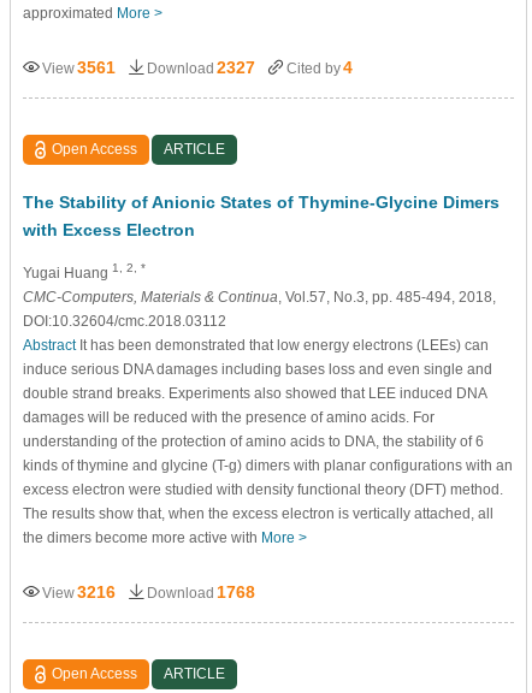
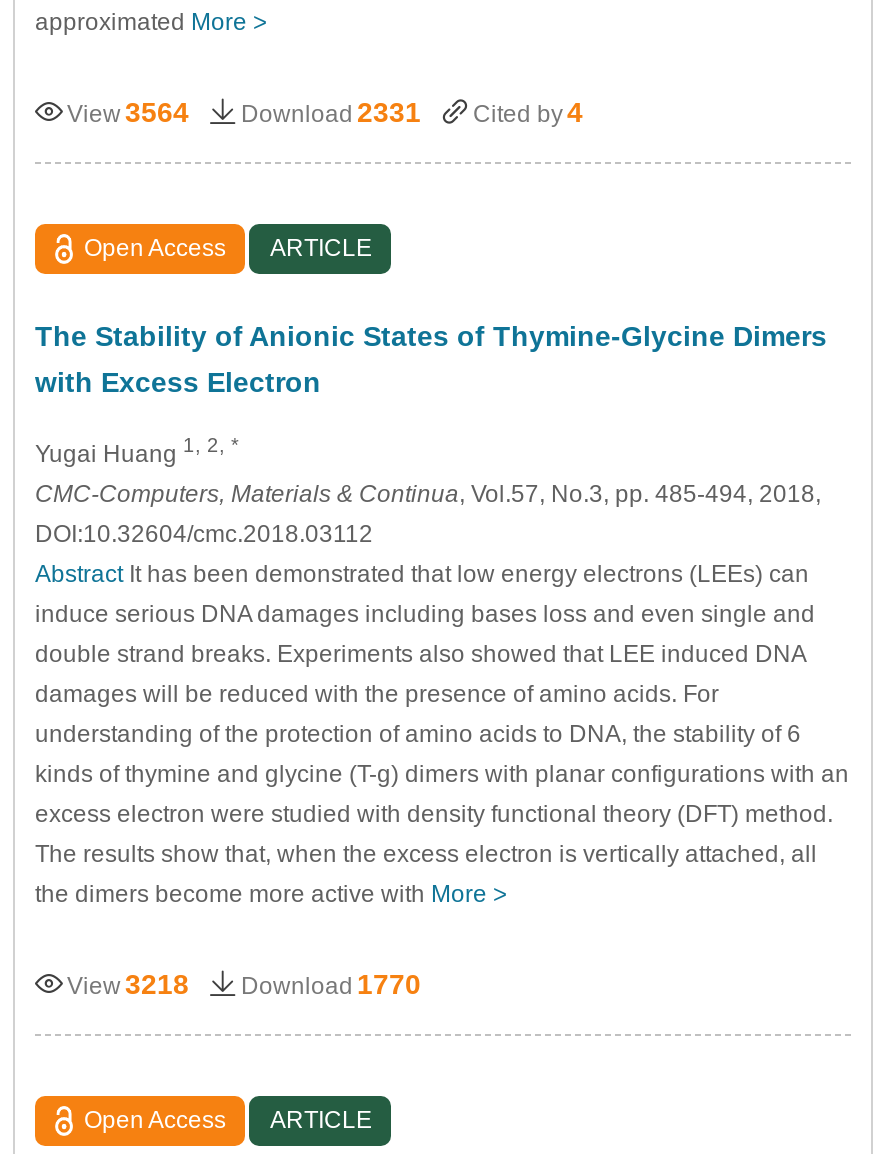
- View 3561
+ View 3564

- Download 2327
+ Download 2331

- View 3216
+ View 3218

- Download 1768
+ Download 1770
